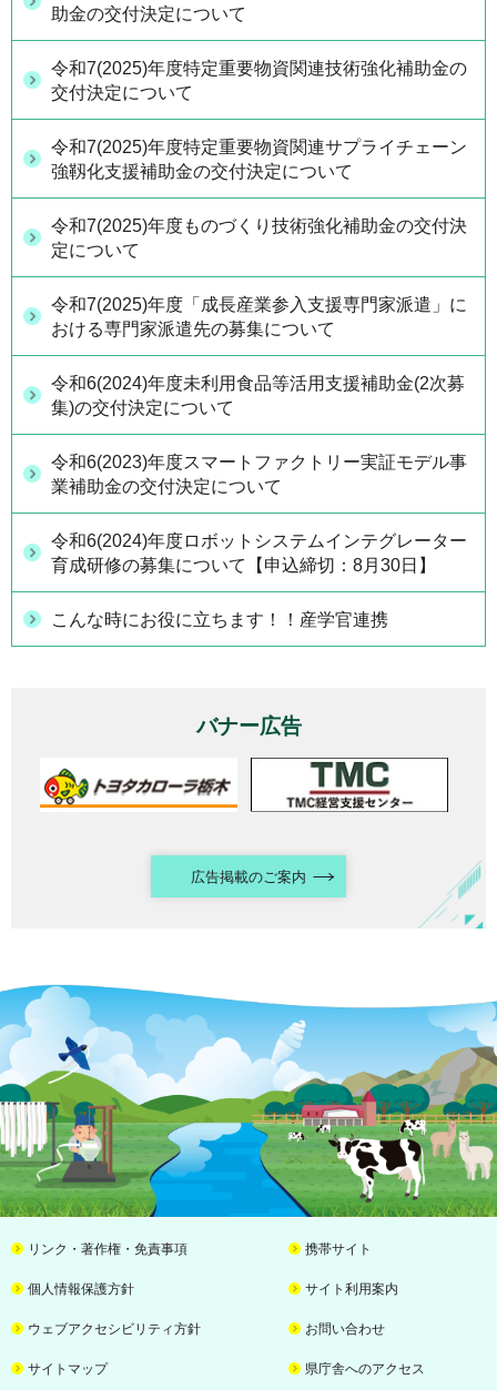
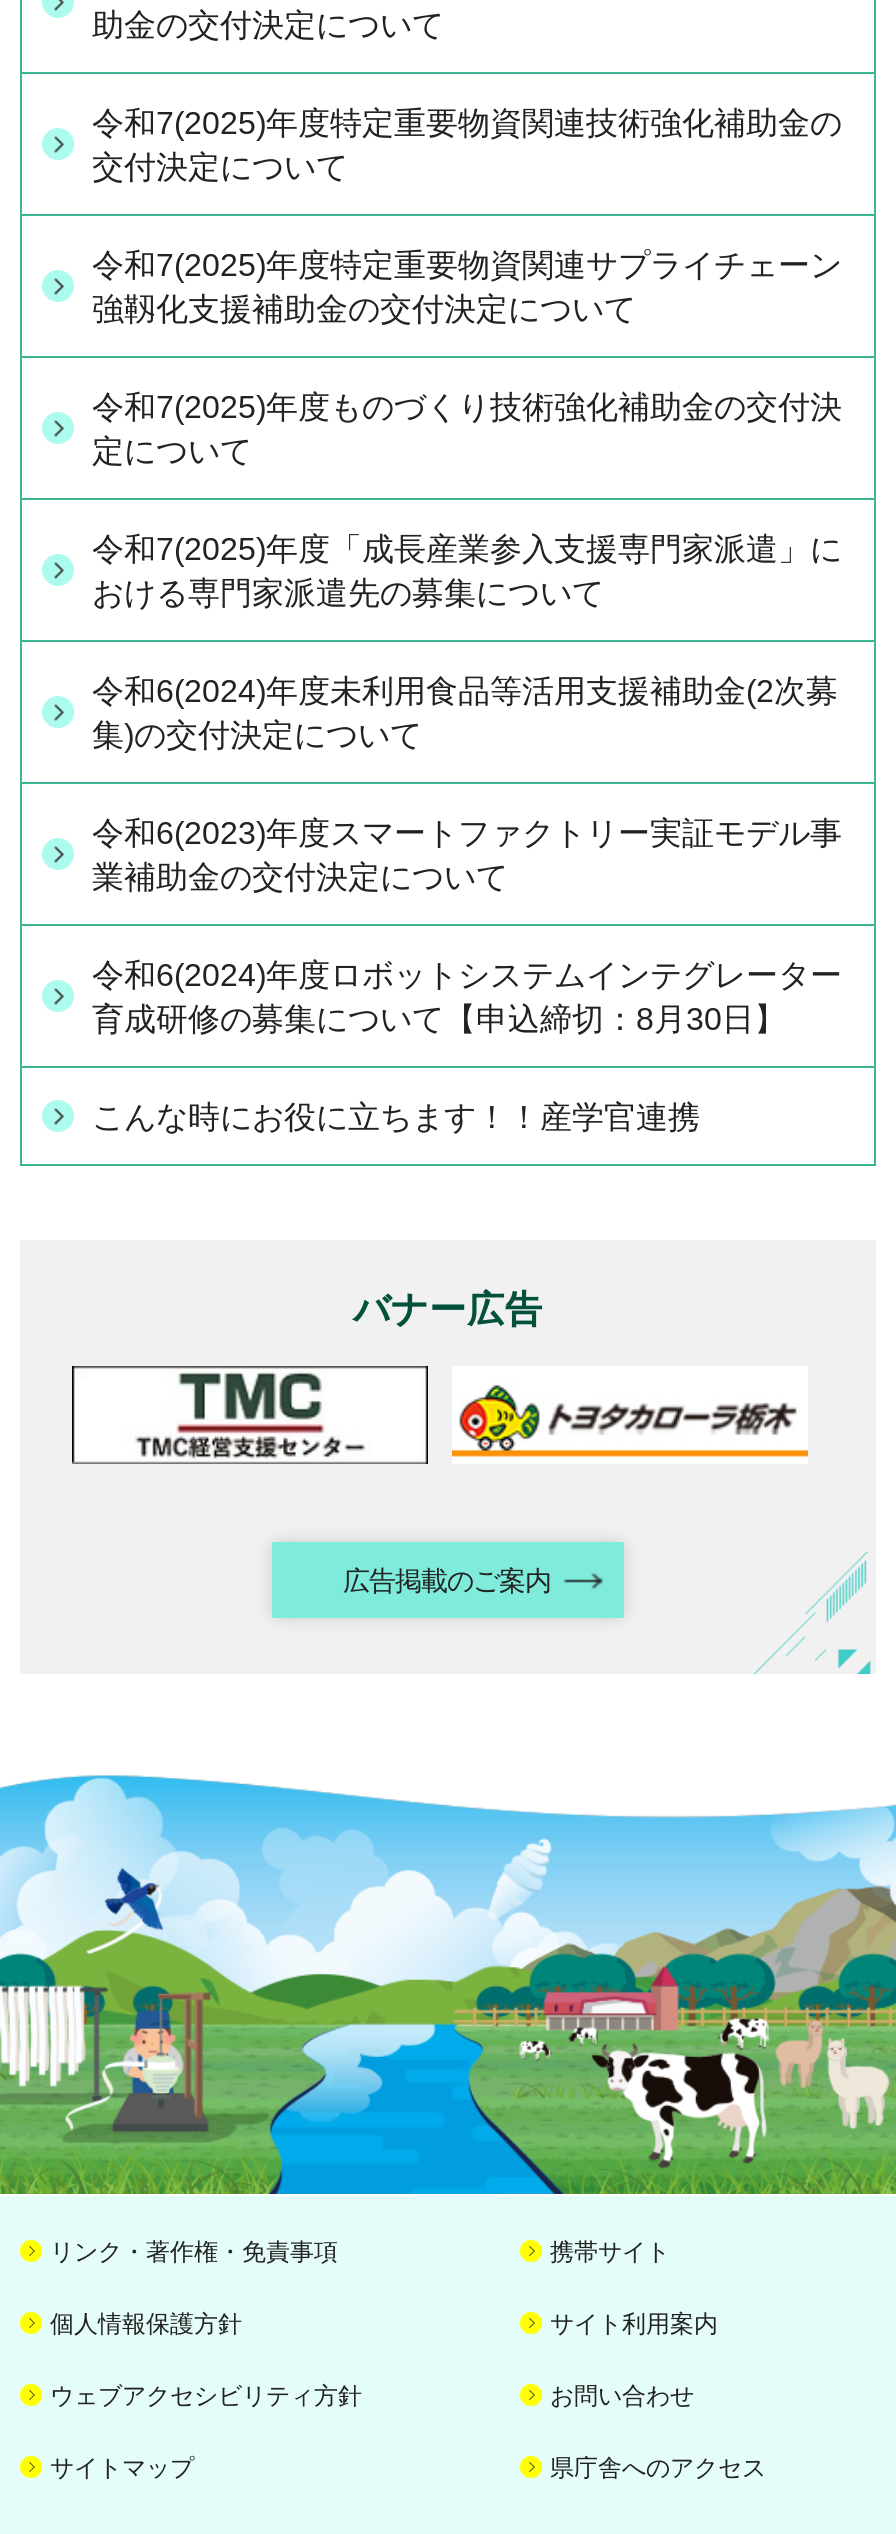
- [image]
+ [image]

- [image]
+ [image]
